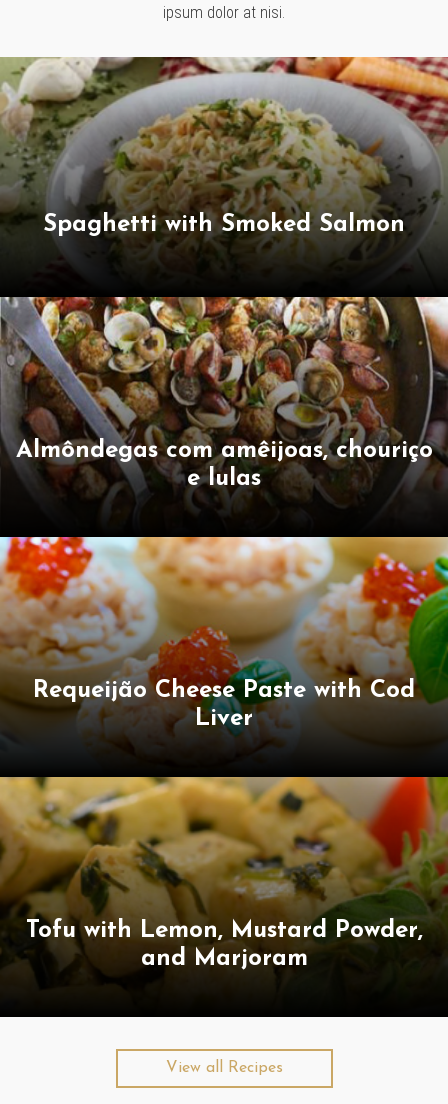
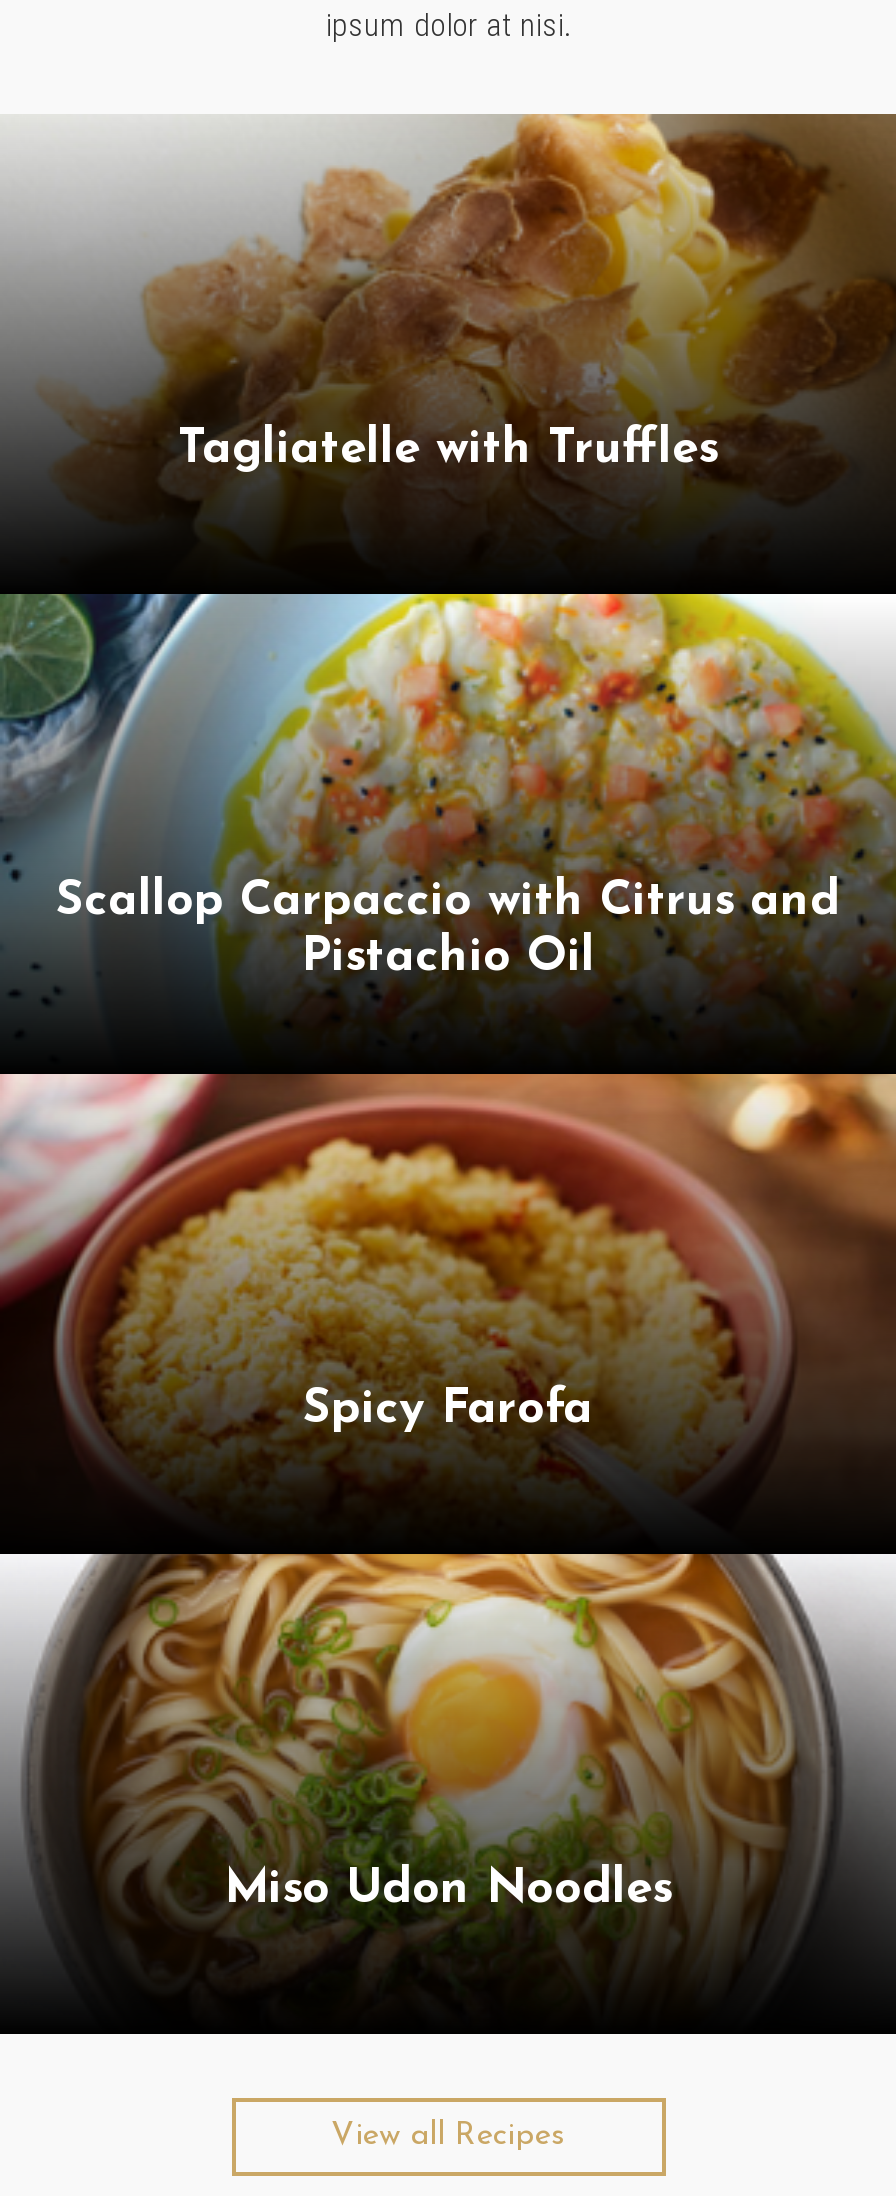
- [image]
- Spaghetti with Smoked Salmon
+ [image]
+ Tagliatelle with Truffles

- [image]
- Almôndegas com amêijoas, chouriço
- e lulas
+ [image]
+ Scallop Carpaccio with Citrus and
+ Pistachio Oil

- [image]
- Requeijão Cheese Paste with Cod
- Liver
+ [image]
+ Spicy Farofa

- [image]
- Tofu with Lemon, Mustard Powder,
- and Marjoram
+ [image]
+ Miso Udon Noodles
